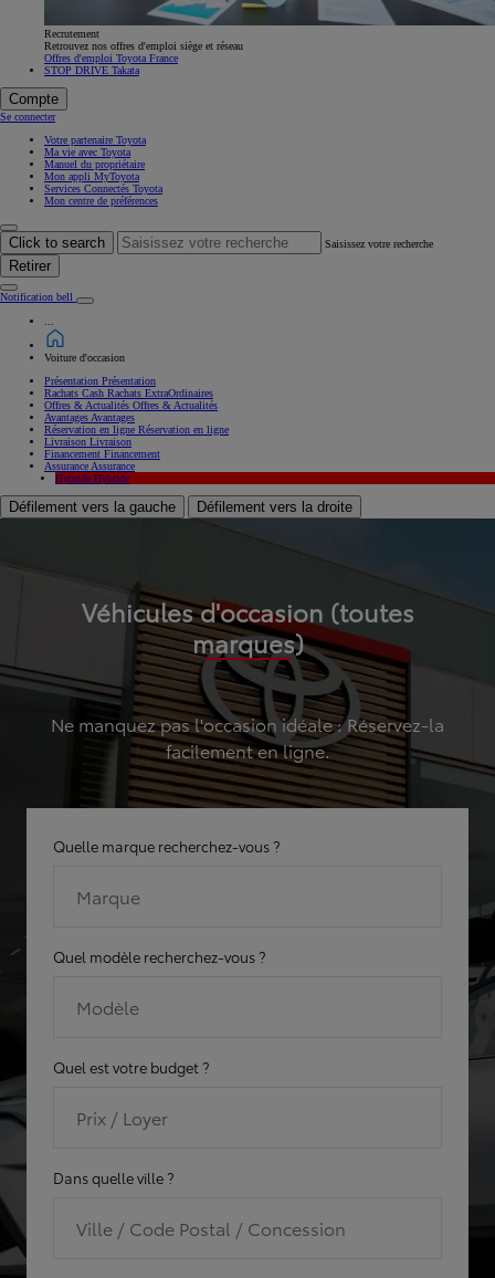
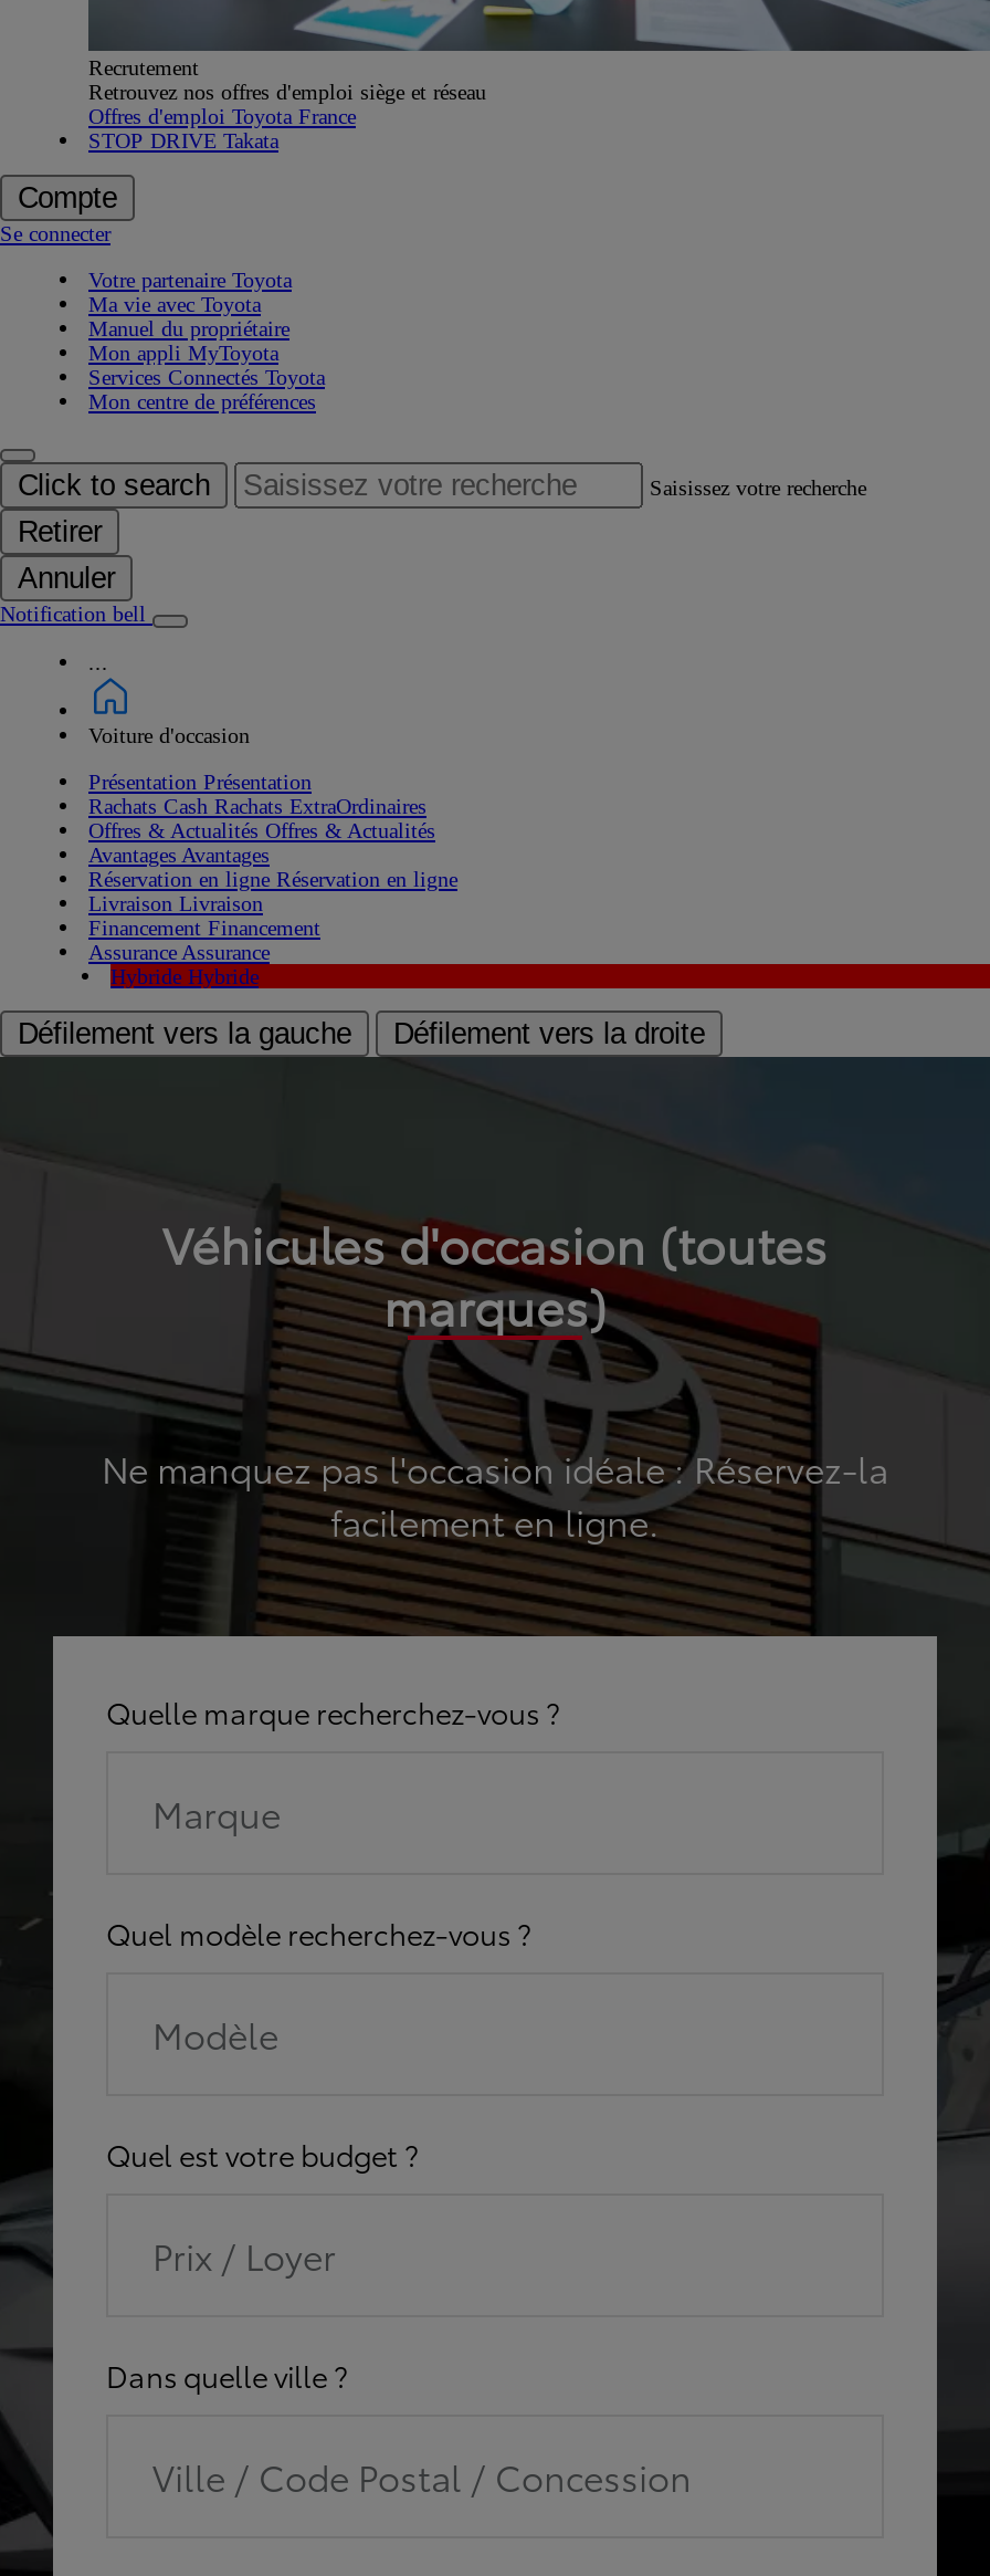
+ Annuler
